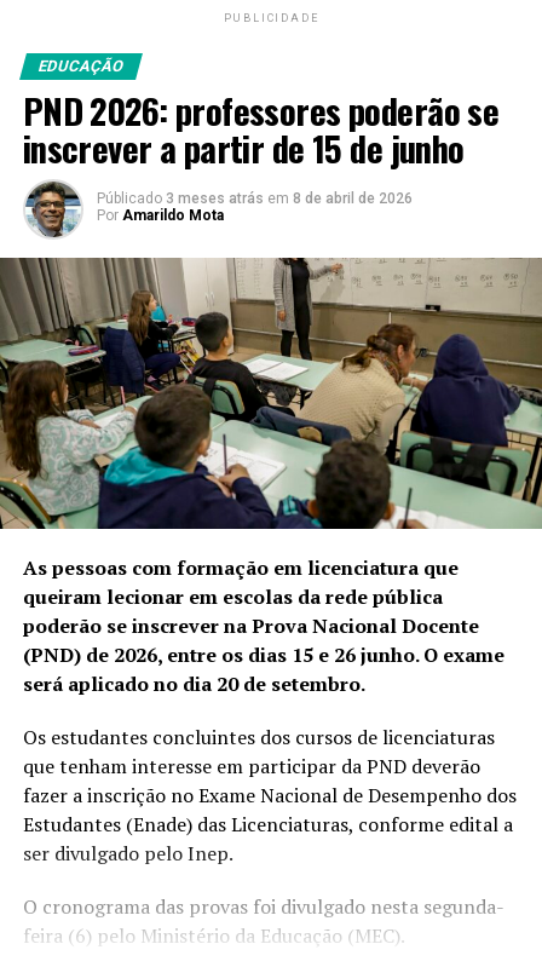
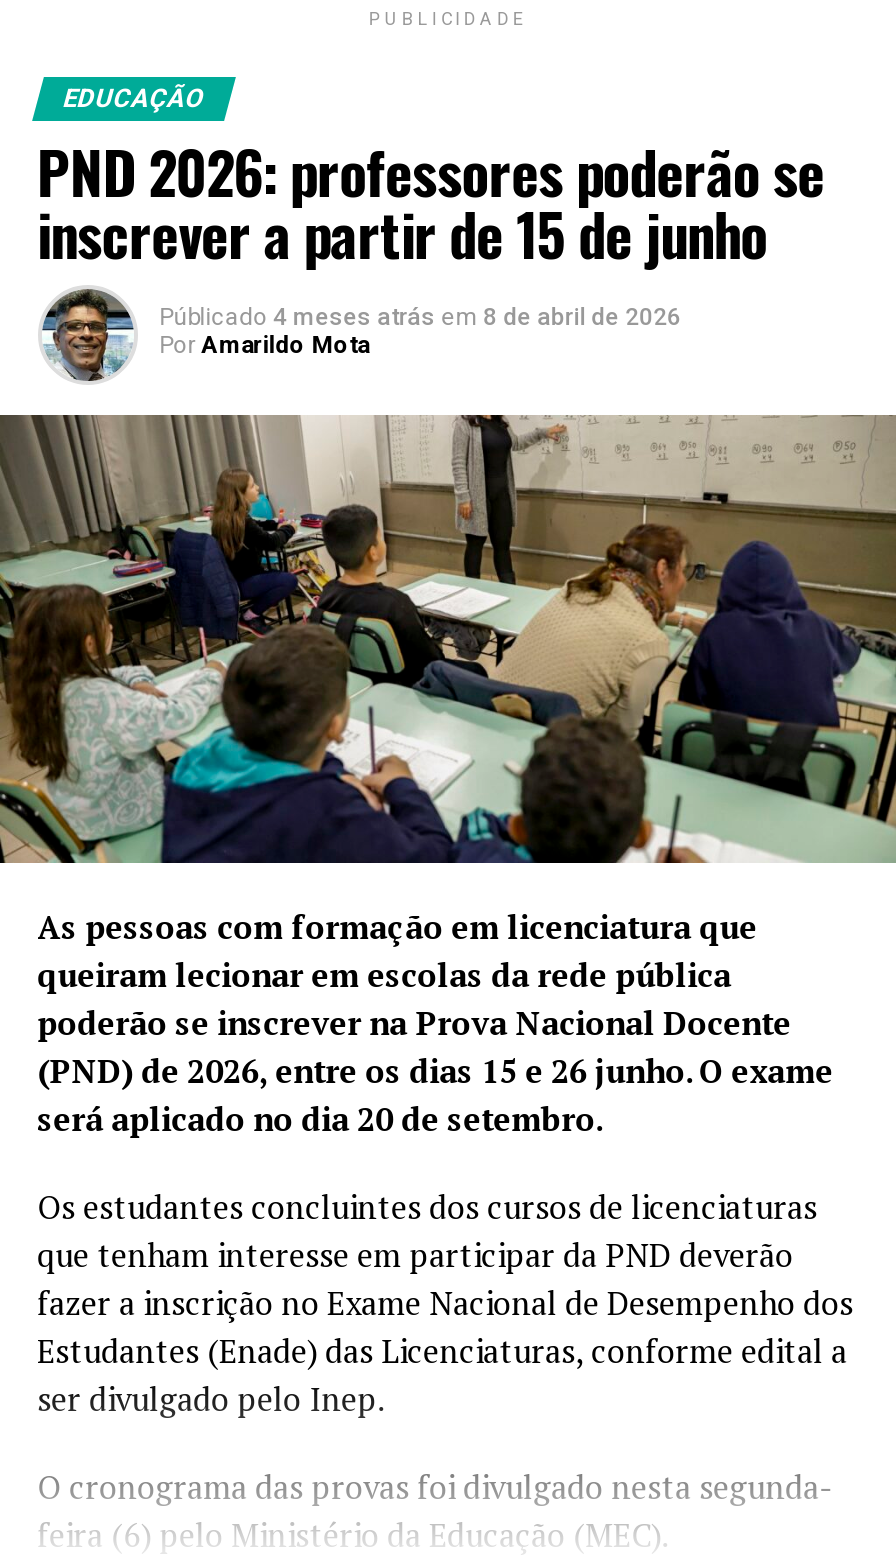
- Públicado 3 meses atrás em 8 de abril de 2026
+ Públicado 4 meses atrás em 8 de abril de 2026
